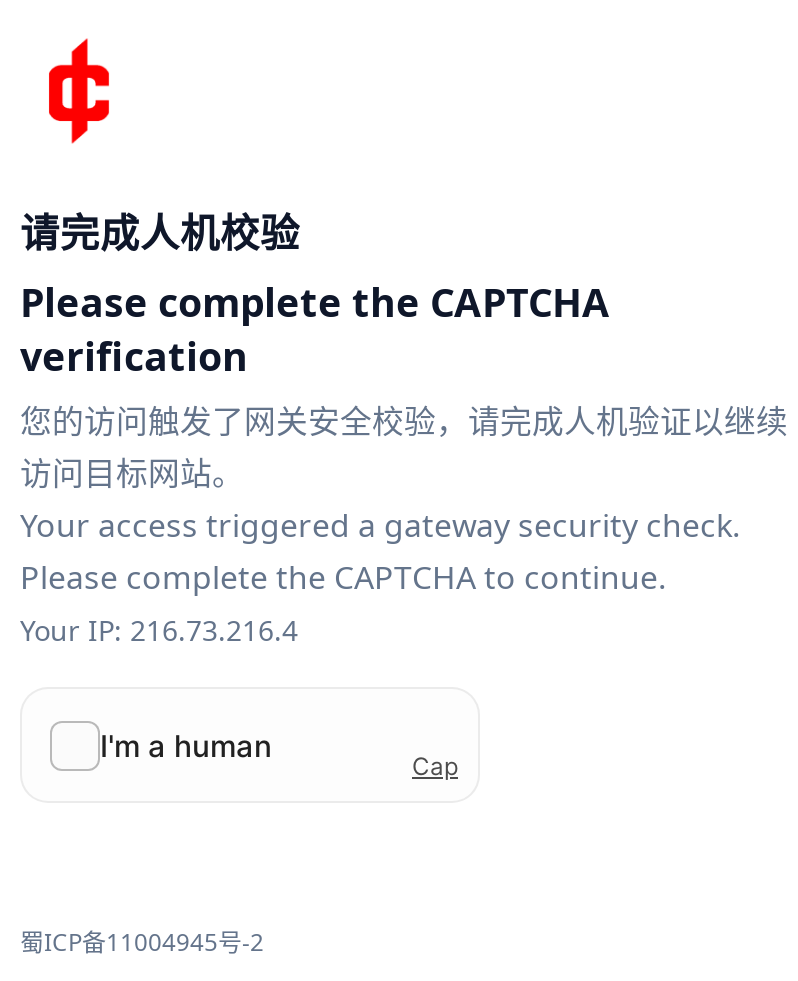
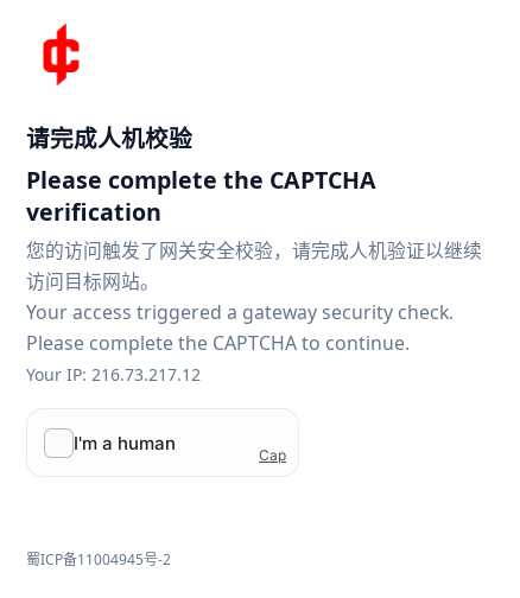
- Your IP: 216.73.216.4
+ Your IP: 216.73.217.12
